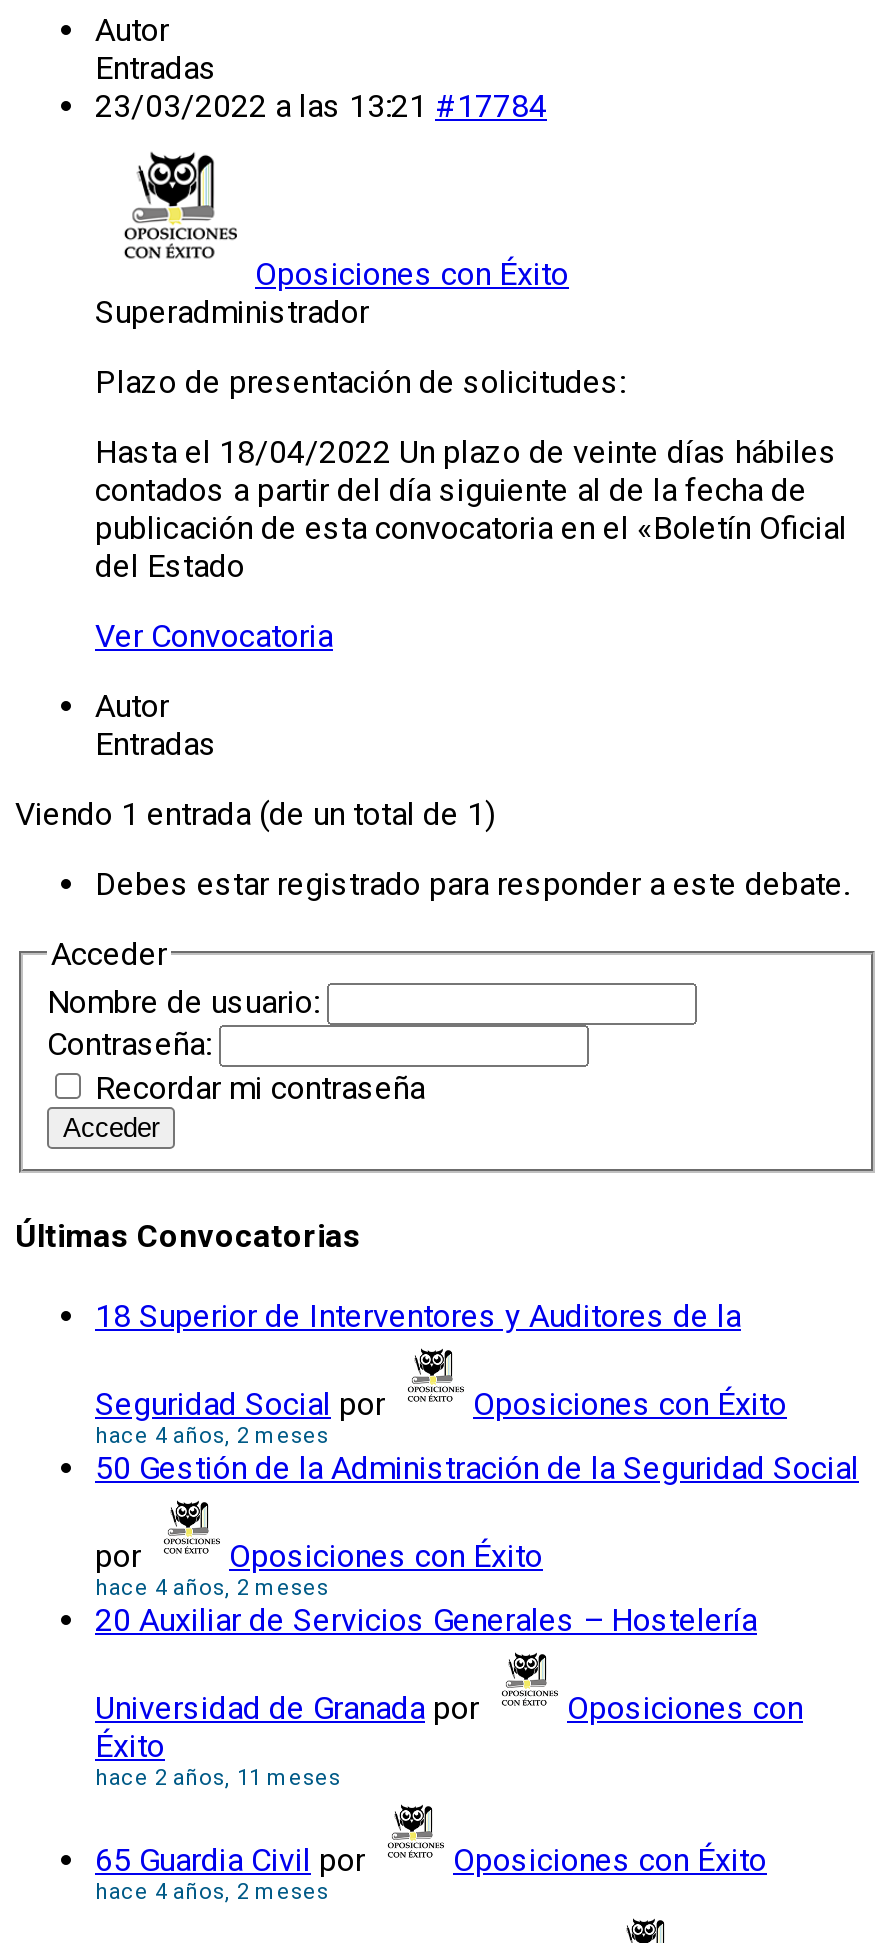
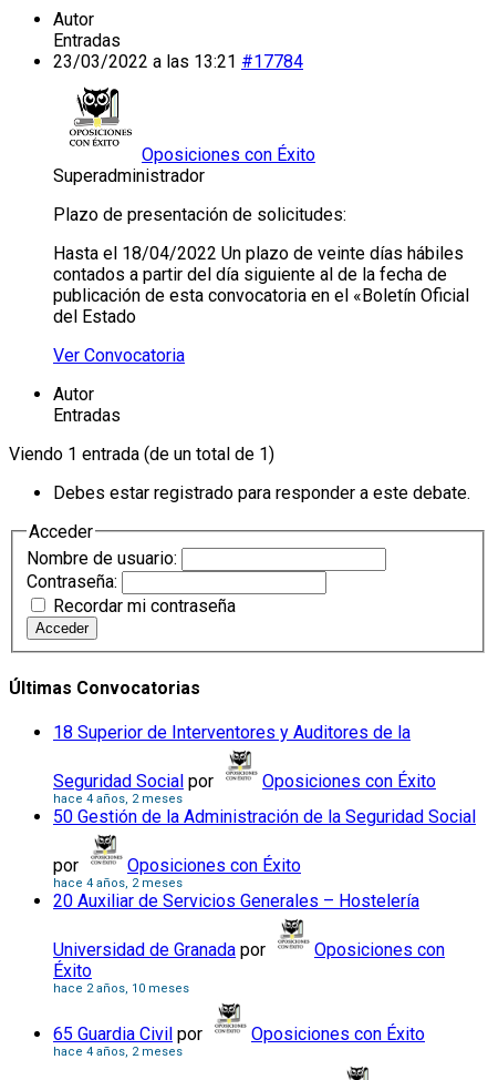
- hace 2 años, 11 meses
+ hace 2 años, 10 meses
